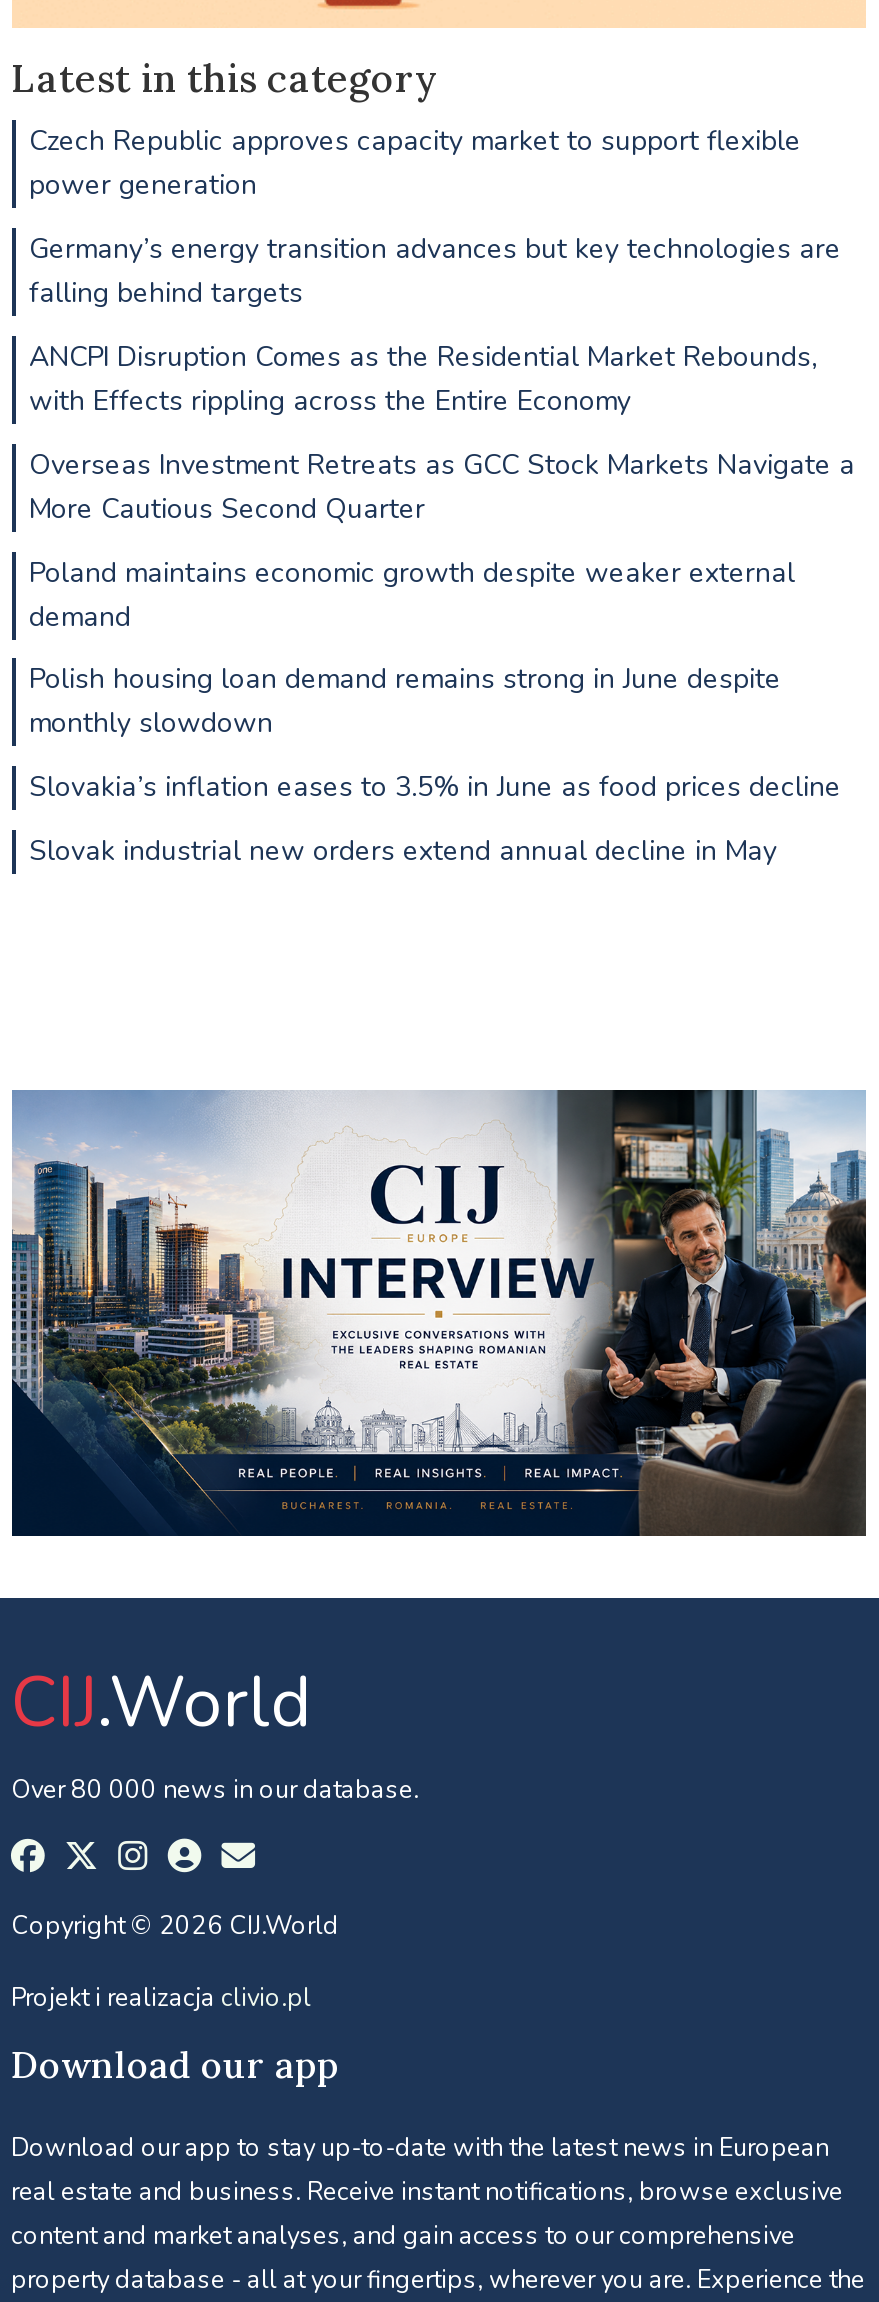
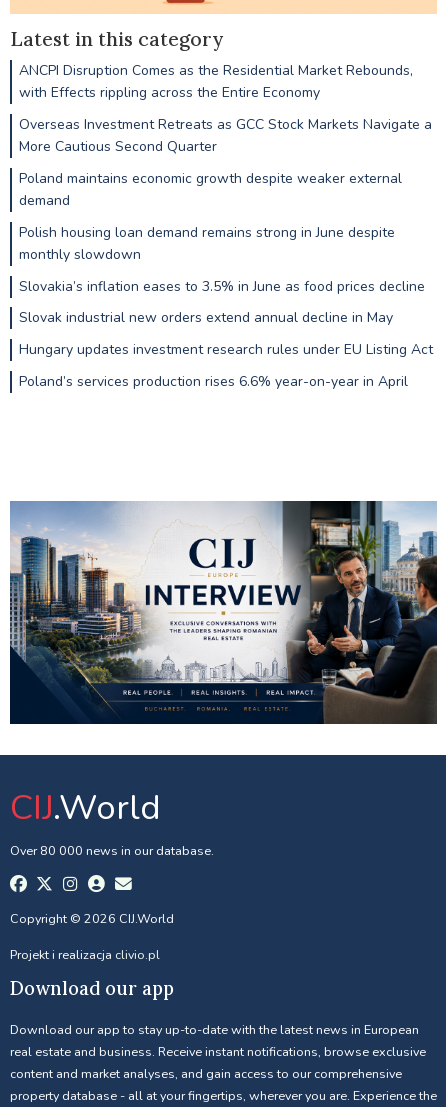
- Czech Republic approves capacity market to support flexible
- power generation
- Germany’s energy transition advances but key technologies are
- falling behind targets

moved up: ANCPI Disruption Comes as the Residential Market Rebounds, | with Effects rippling across the Entire Economy | Overseas Investment Retreats as GCC Stock Markets Navigate a | ... | Slovakia’s inflation eases to 3.5% in June as food prices decline | Slovak industrial new orders extend annual decline in May

+ Hungary updates investment research rules under EU Listing Act
+ Poland’s services production rises 6.6% year-on-year in April
